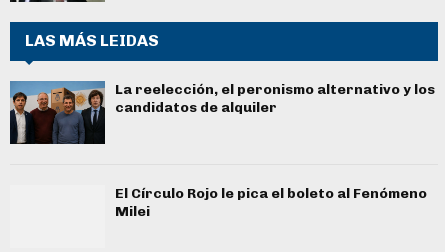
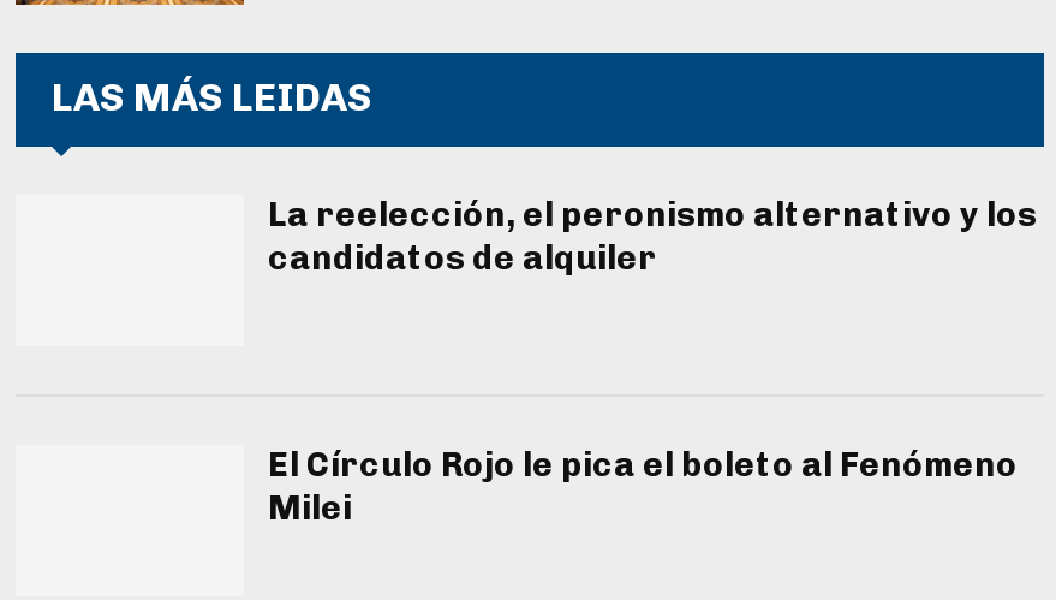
- [image]
